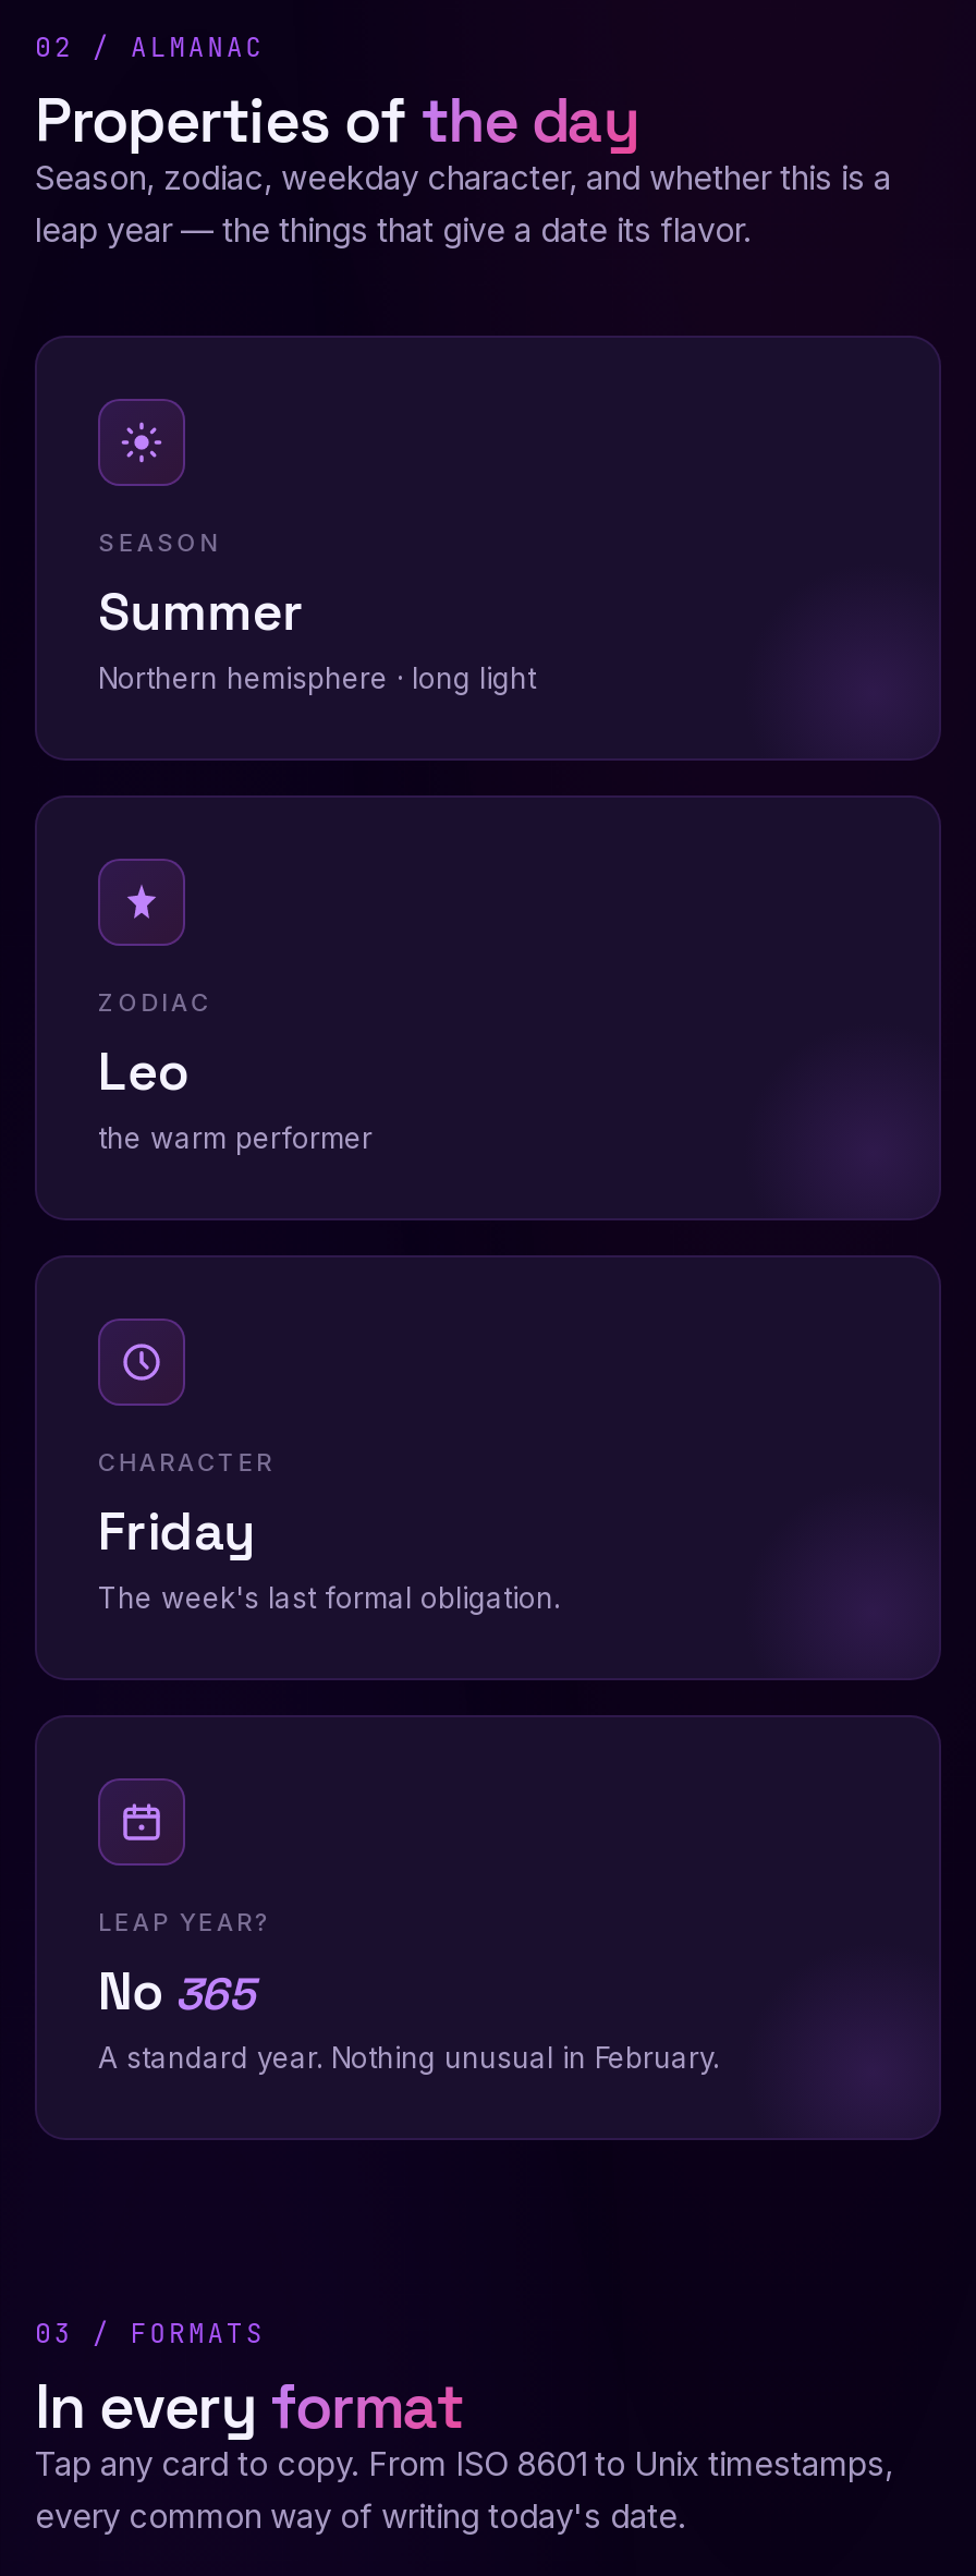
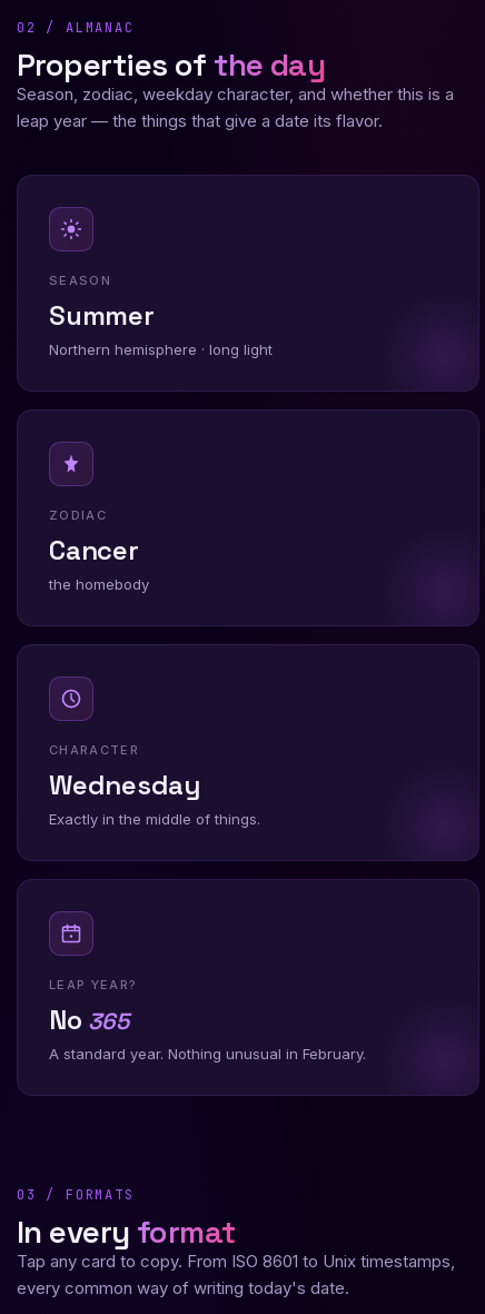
- Leo
- the warm performer
+ Cancer
+ the homebody

- Friday
- The week's last formal obligation.
+ Wednesday
+ Exactly in the middle of things.
